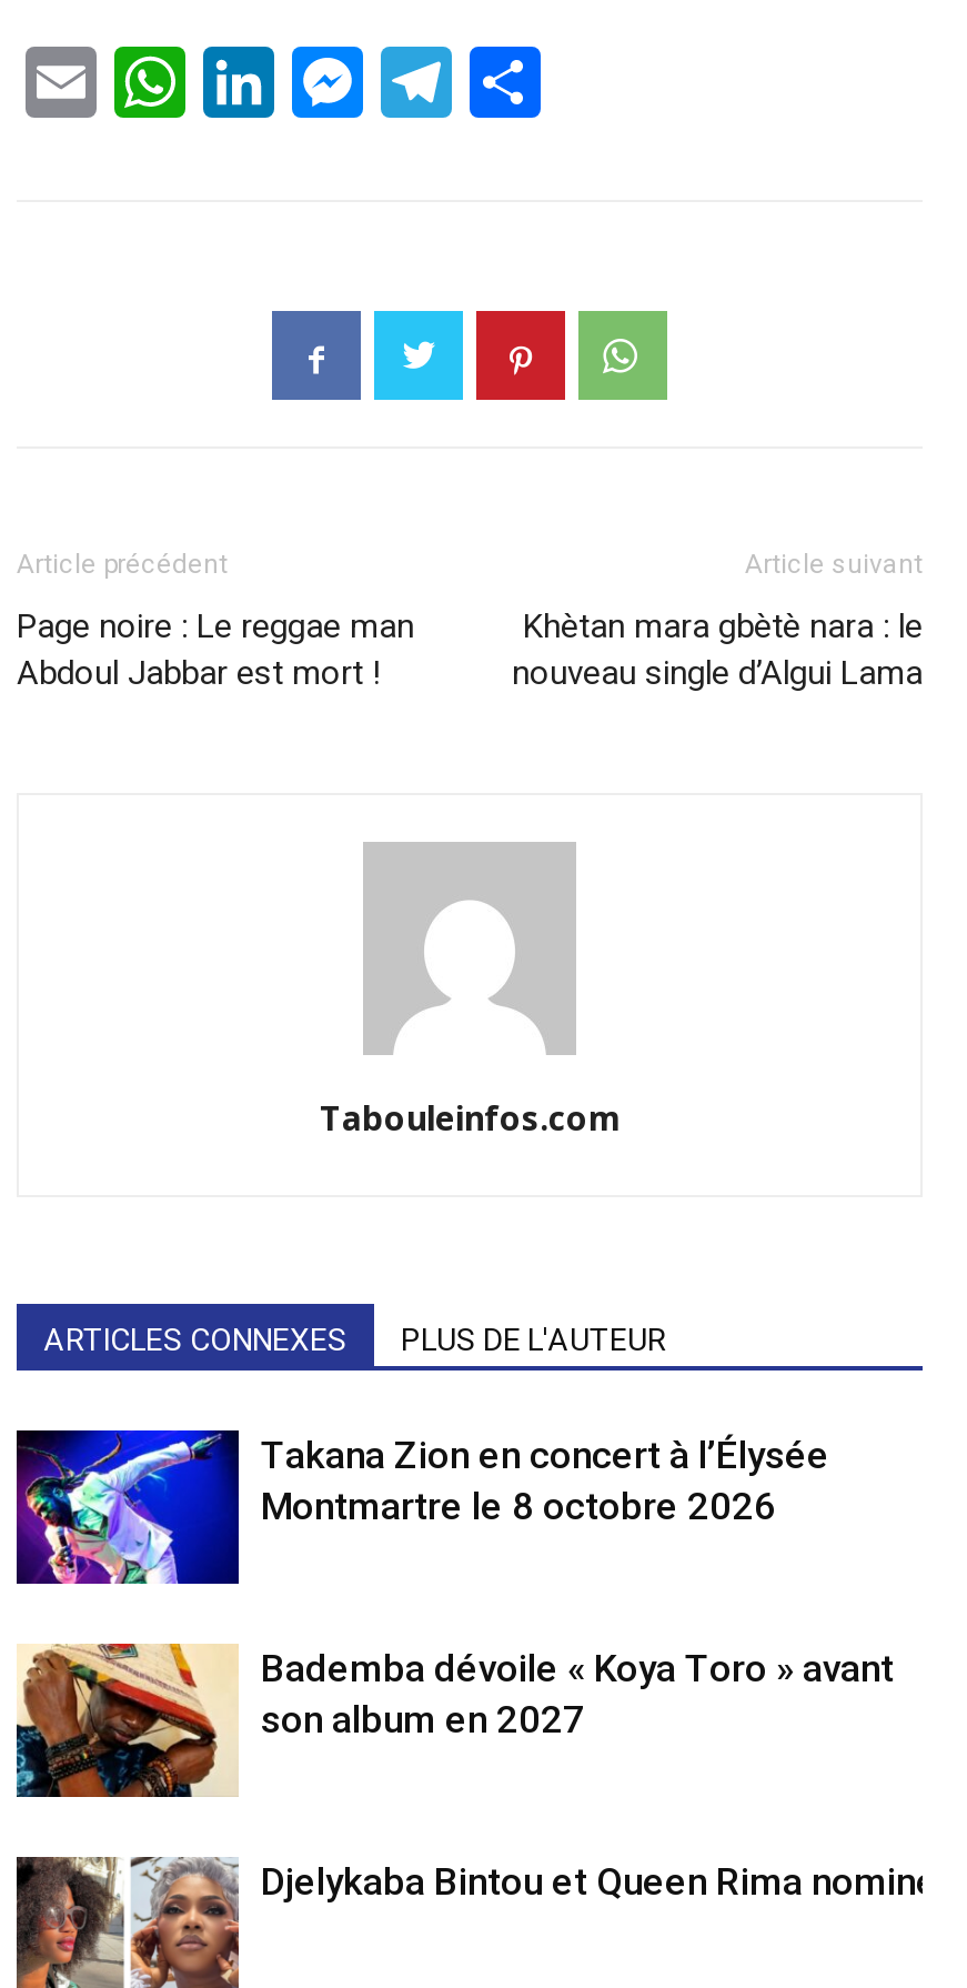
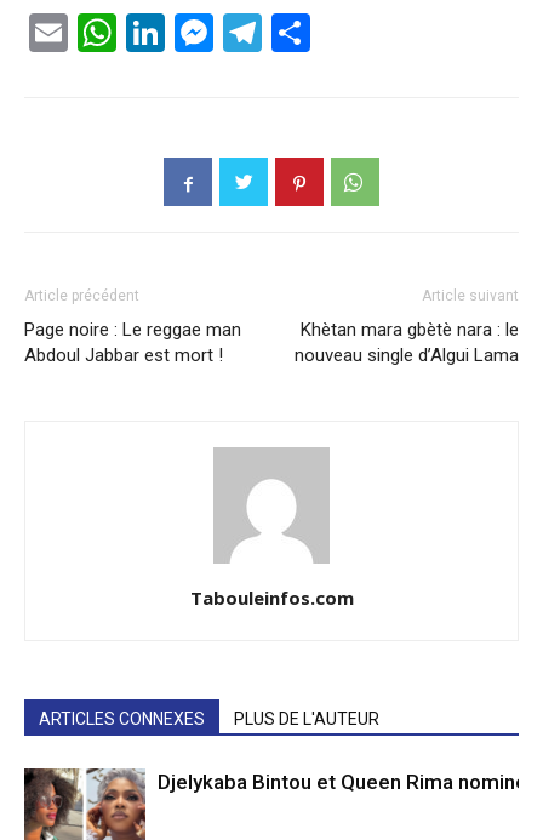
- [image]
- Takana Zion en concert à l’Élysée
- Montmartre le 8 octobre 2026

- [image]
- Bademba dévoile « Koya Toro » avant
- son album en 2027
